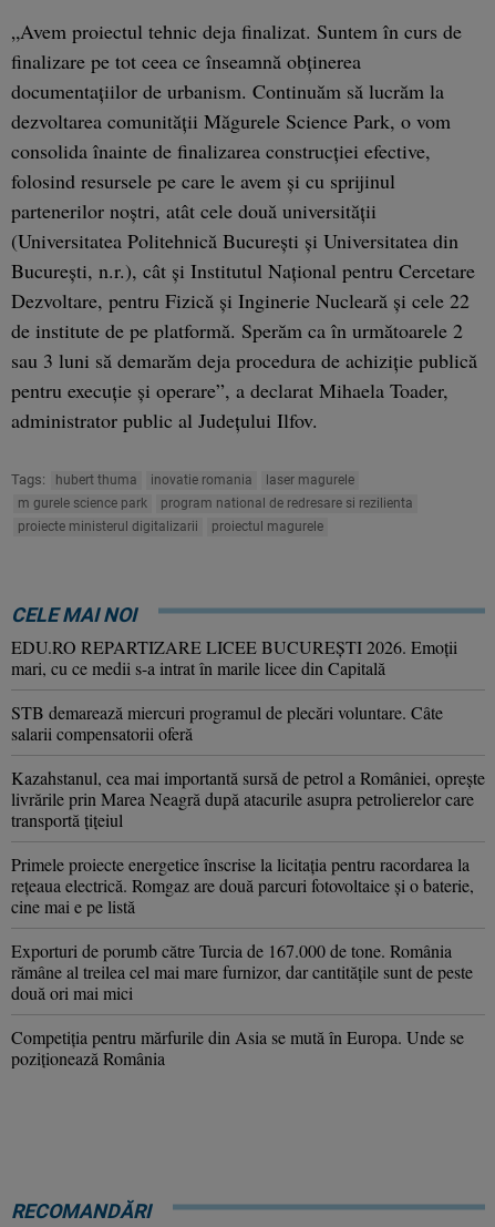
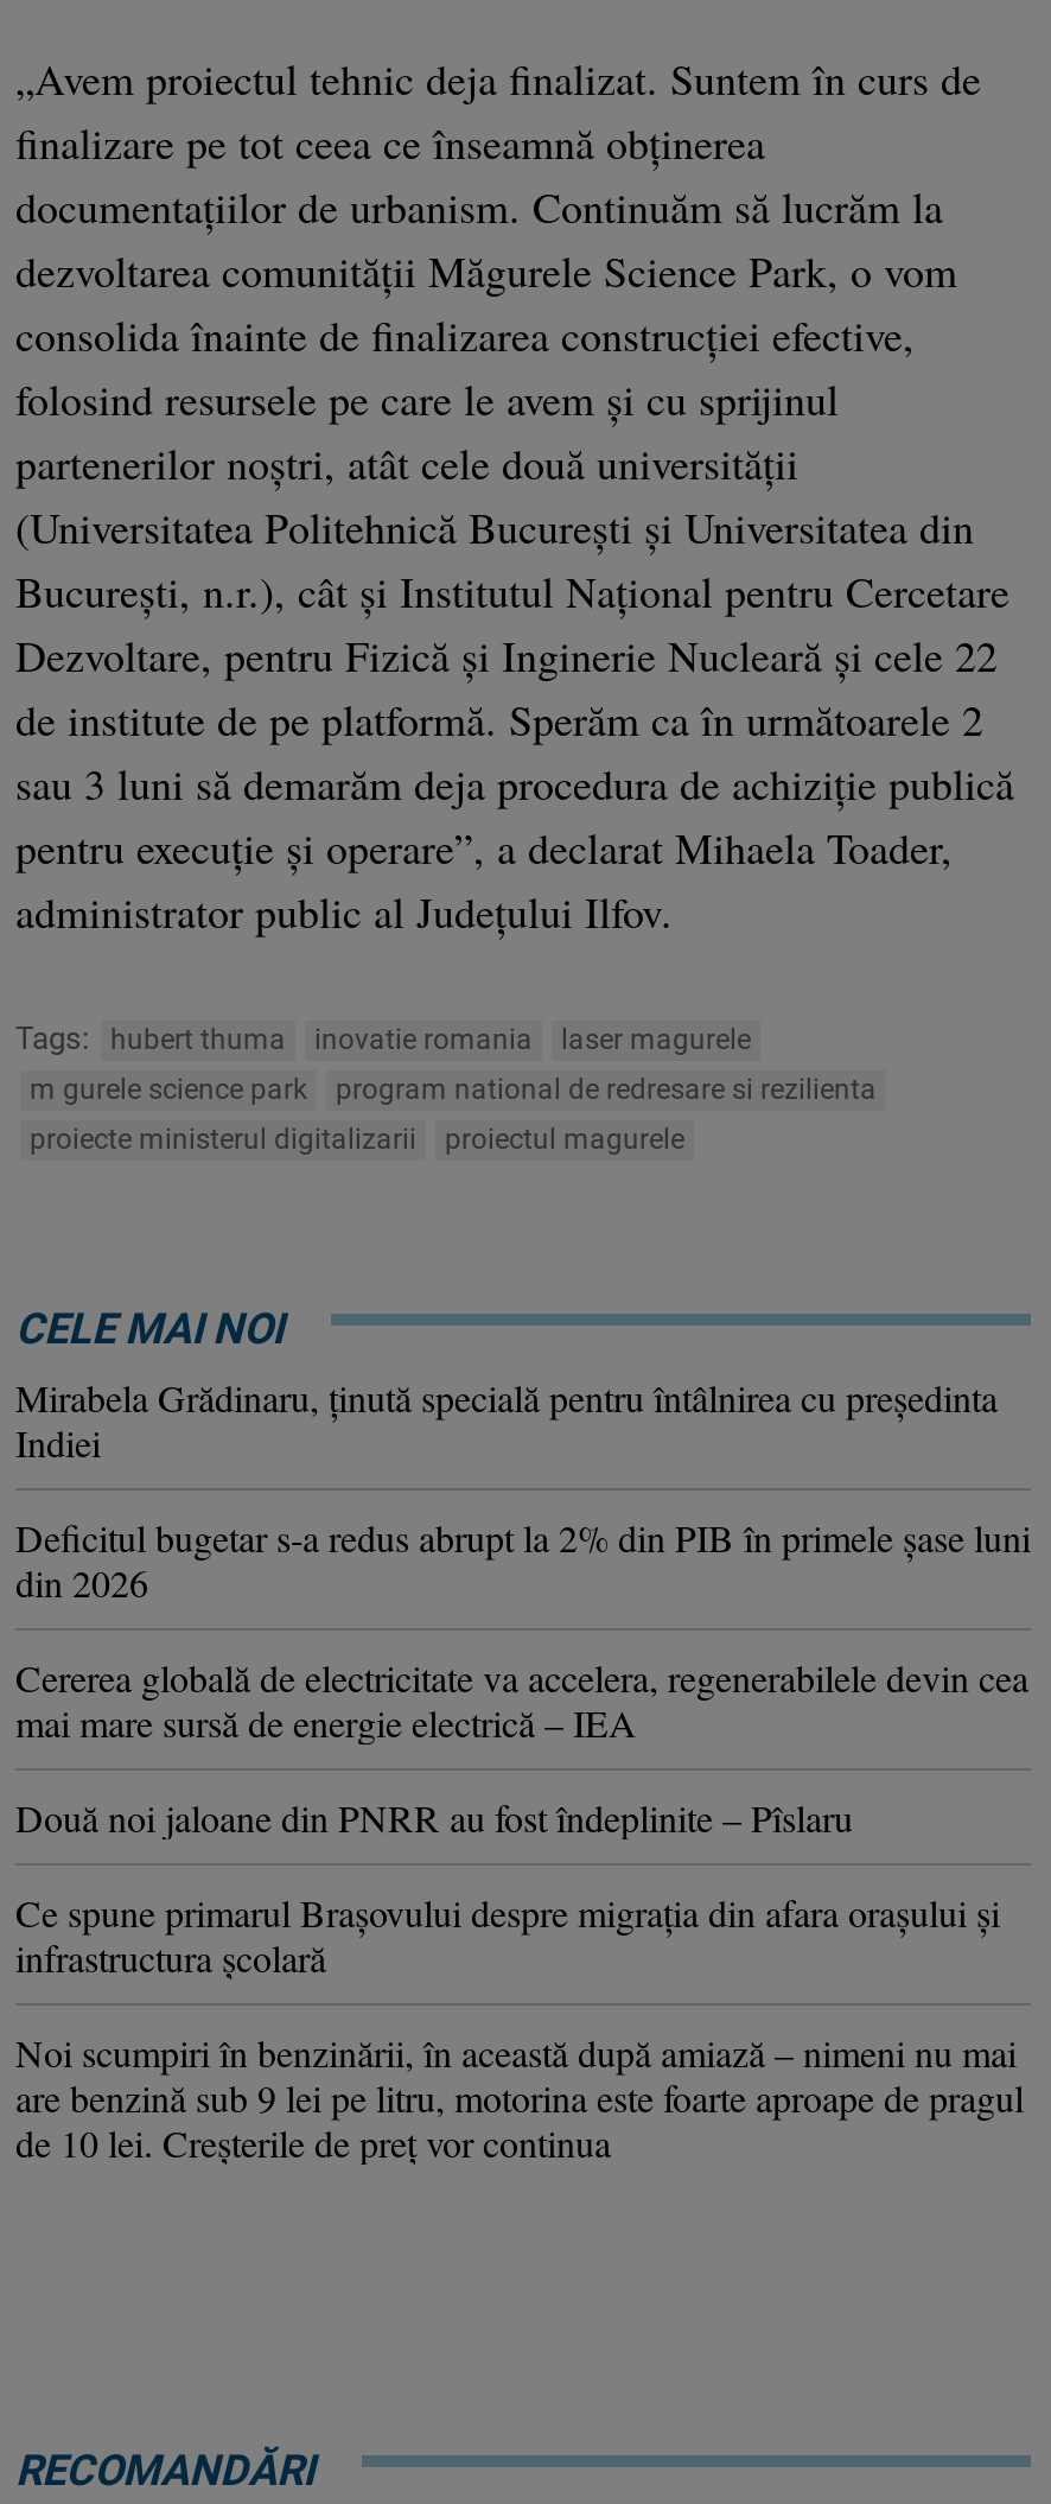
- EDU.RO REPARTIZARE LICEE BUCUREŞTI 2026. Emoţii
- mari, cu ce medii s-a intrat în marile licee din Capitală
+ Mirabela Grădinaru, ţinută specială pentru întâlnirea cu preşedinta
+ Indiei

- STB demarează miercuri programul de plecări voluntare. Câte
- salarii compensatorii oferă
+ Deficitul bugetar s-a redus abrupt la 2% din PIB în primele șase luni
+ din 2026

- Kazahstanul, cea mai importantă sursă de petrol a României, oprește
- livrările prin Marea Neagră după atacurile asupra petrolierelor care
- transportă țițeiul
+ Cererea globală de electricitate va accelera, regenerabilele devin cea
+ mai mare sursă de energie electrică – IEA

- Primele proiecte energetice înscrise la licitația pentru racordarea la
- rețeaua electrică. Romgaz are două parcuri fotovoltaice și o baterie,
- cine mai e pe listă
+ Două noi jaloane din PNRR au fost îndeplinite – Pîslaru

- Exporturi de porumb către Turcia de 167.000 de tone. România
- rămâne al treilea cel mai mare furnizor, dar cantitățile sunt de peste
- două ori mai mici
+ Ce spune primarul Brașovului despre migraţia din afara oraşului şi
+ infrastructura şcolară

- Competiția pentru mărfurile din Asia se mută în Europa. Unde se
- poziționează România
+ Noi scumpiri în benzinării, în această după amiază – nimeni nu mai
+ are benzină sub 9 lei pe litru, motorina este foarte aproape de pragul
+ de 10 lei. Creșterile de preț vor continua
